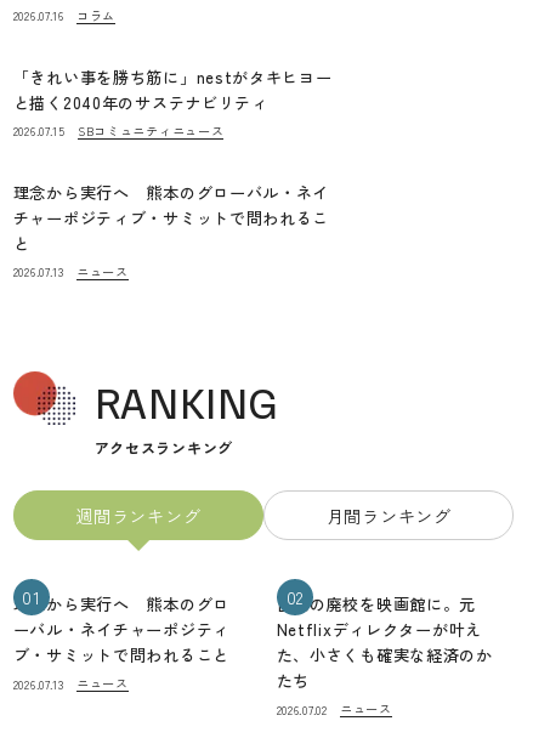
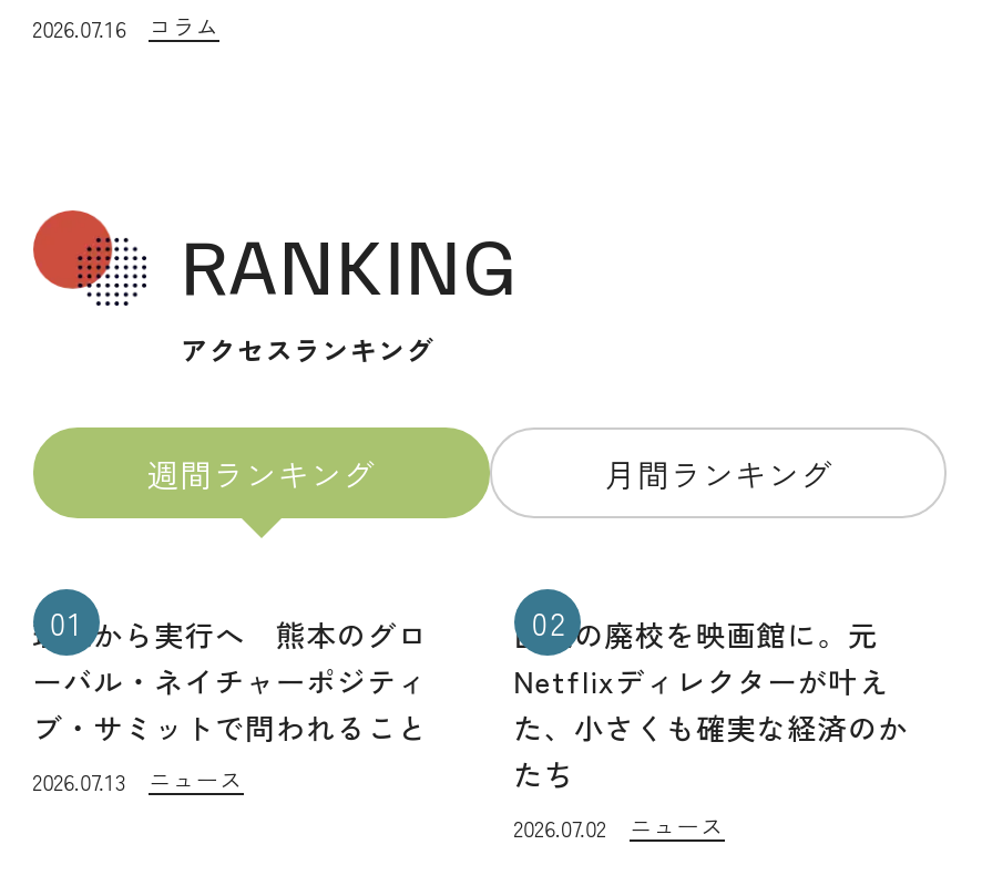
- 「きれい事を勝ち筋に」nestがタキヒヨー
- と描く2040年のサステナビリティ
- 2026.07.15
- SBコミュニティニュース
- 理念から実行へ 熊本のグローバル・ネイ
- チャーポジティブ・サミットで問われるこ
- と
- 2026.07.13
- ニュース
